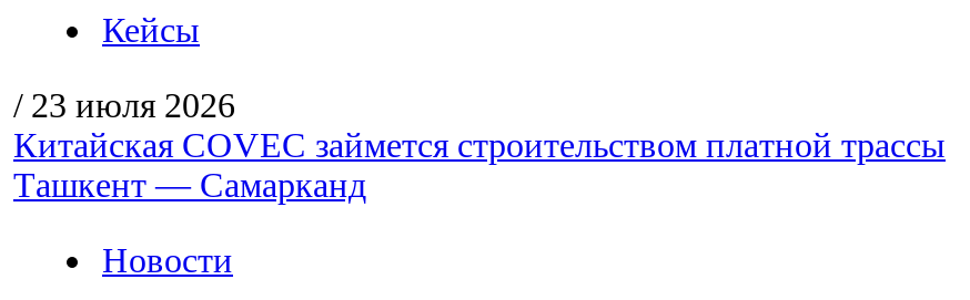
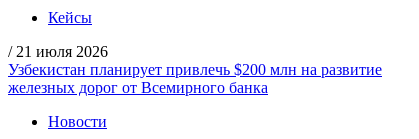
- / 23 июля 2026
- Китайская COVEC займется строительством платной трассы
- Ташкент — Самарканд
+ / 21 июля 2026
+ Узбекистан планирует привлечь $200 млн на развитие
+ железных дорог от Всемирного банка
